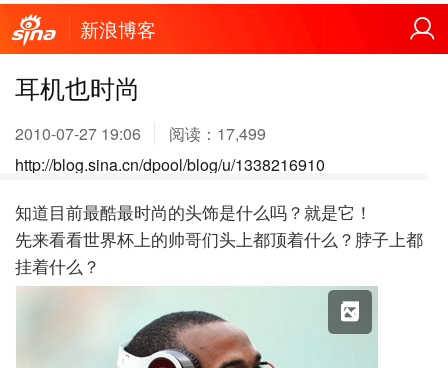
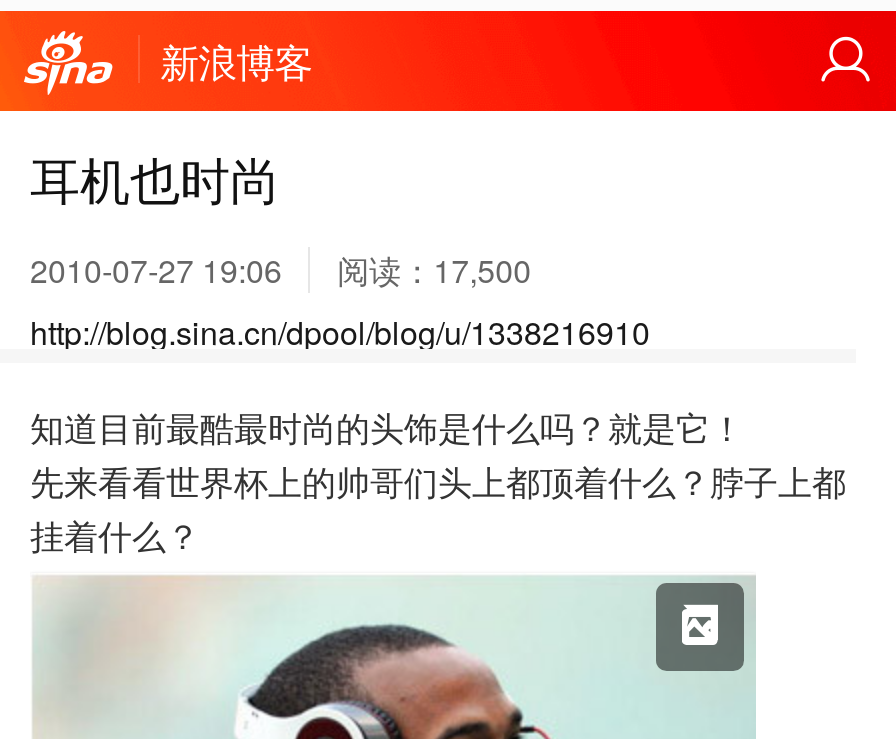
- 2010-07-27 19:06 阅读：17,499
+ 2010-07-27 19:06 阅读：17,500
